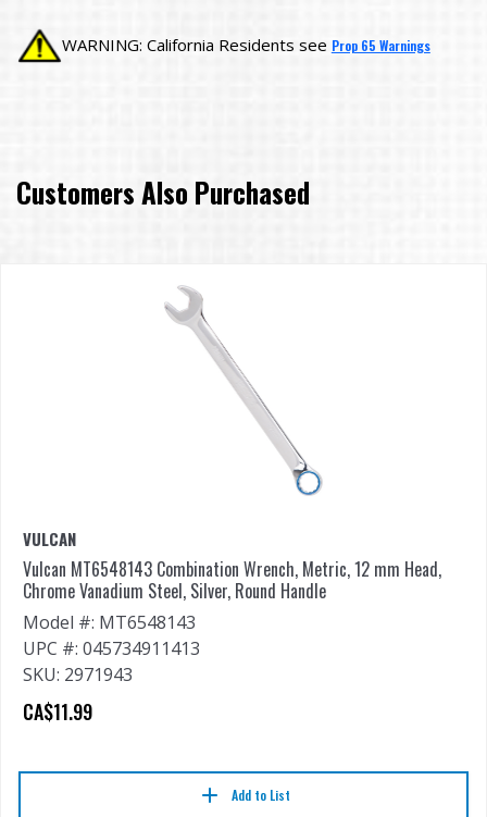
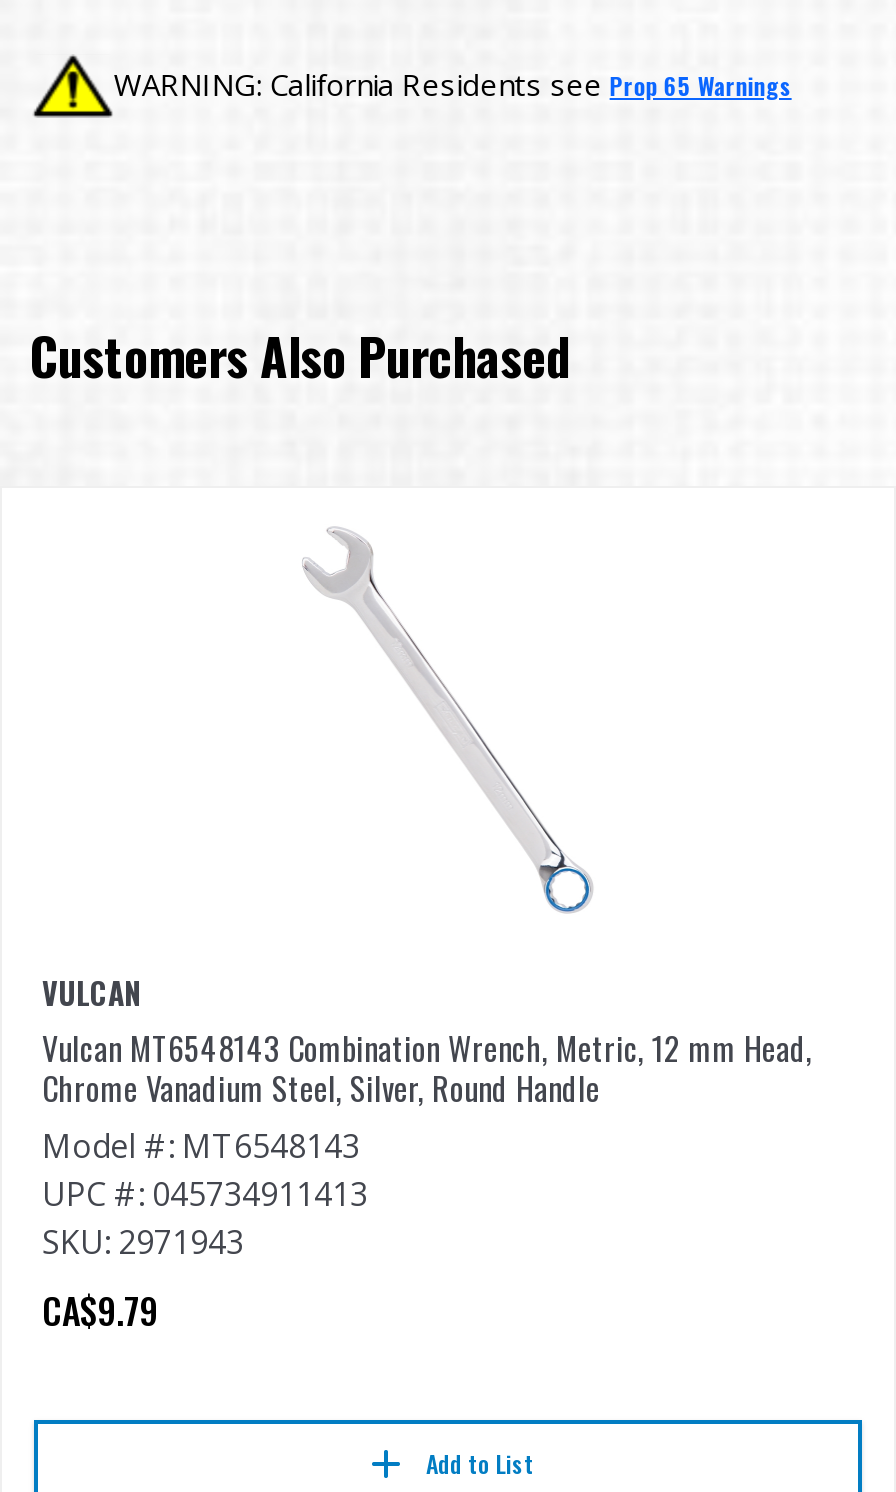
- CA$11.99
+ CA$9.79
